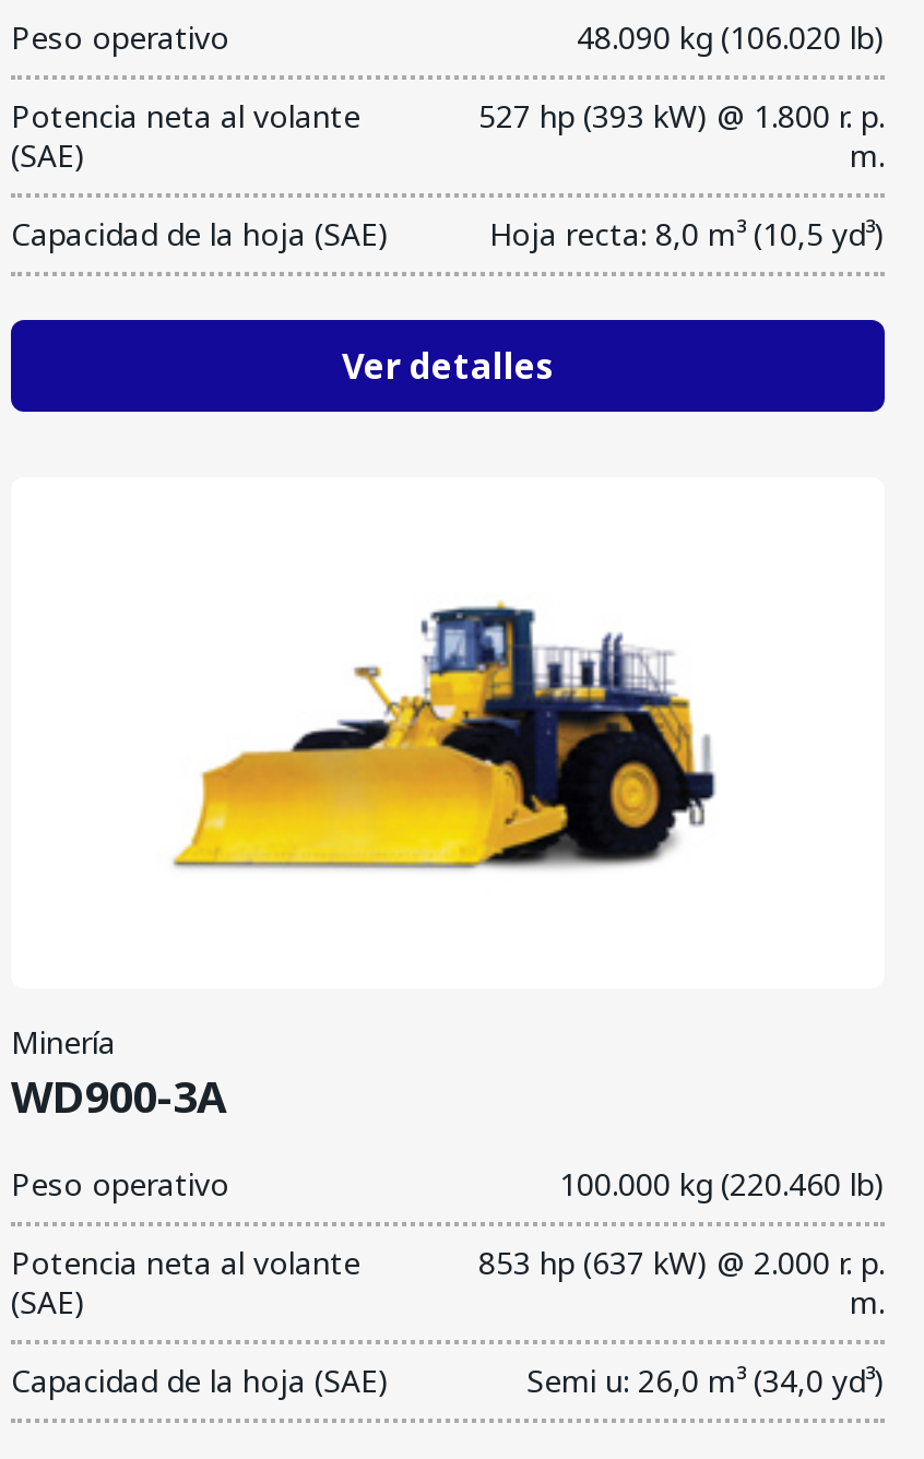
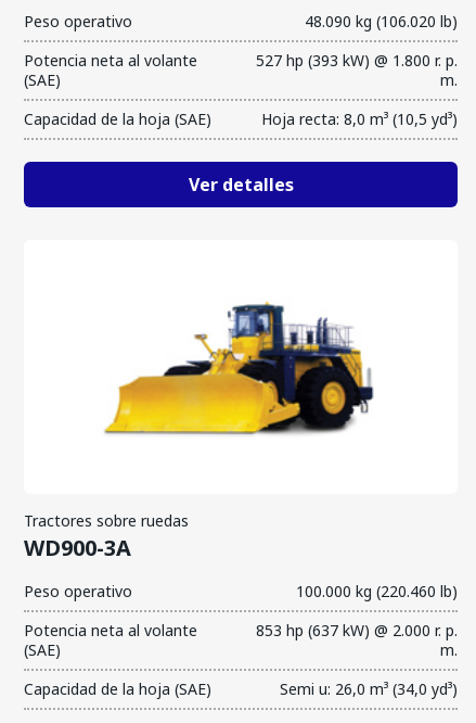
- Minería
+ Tractores sobre ruedas
